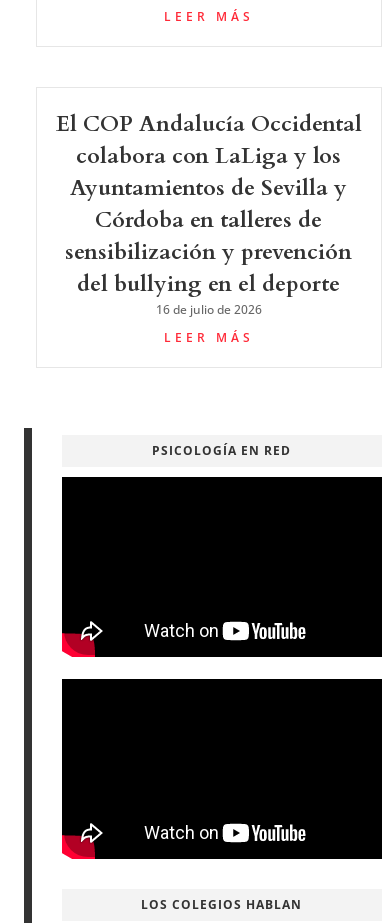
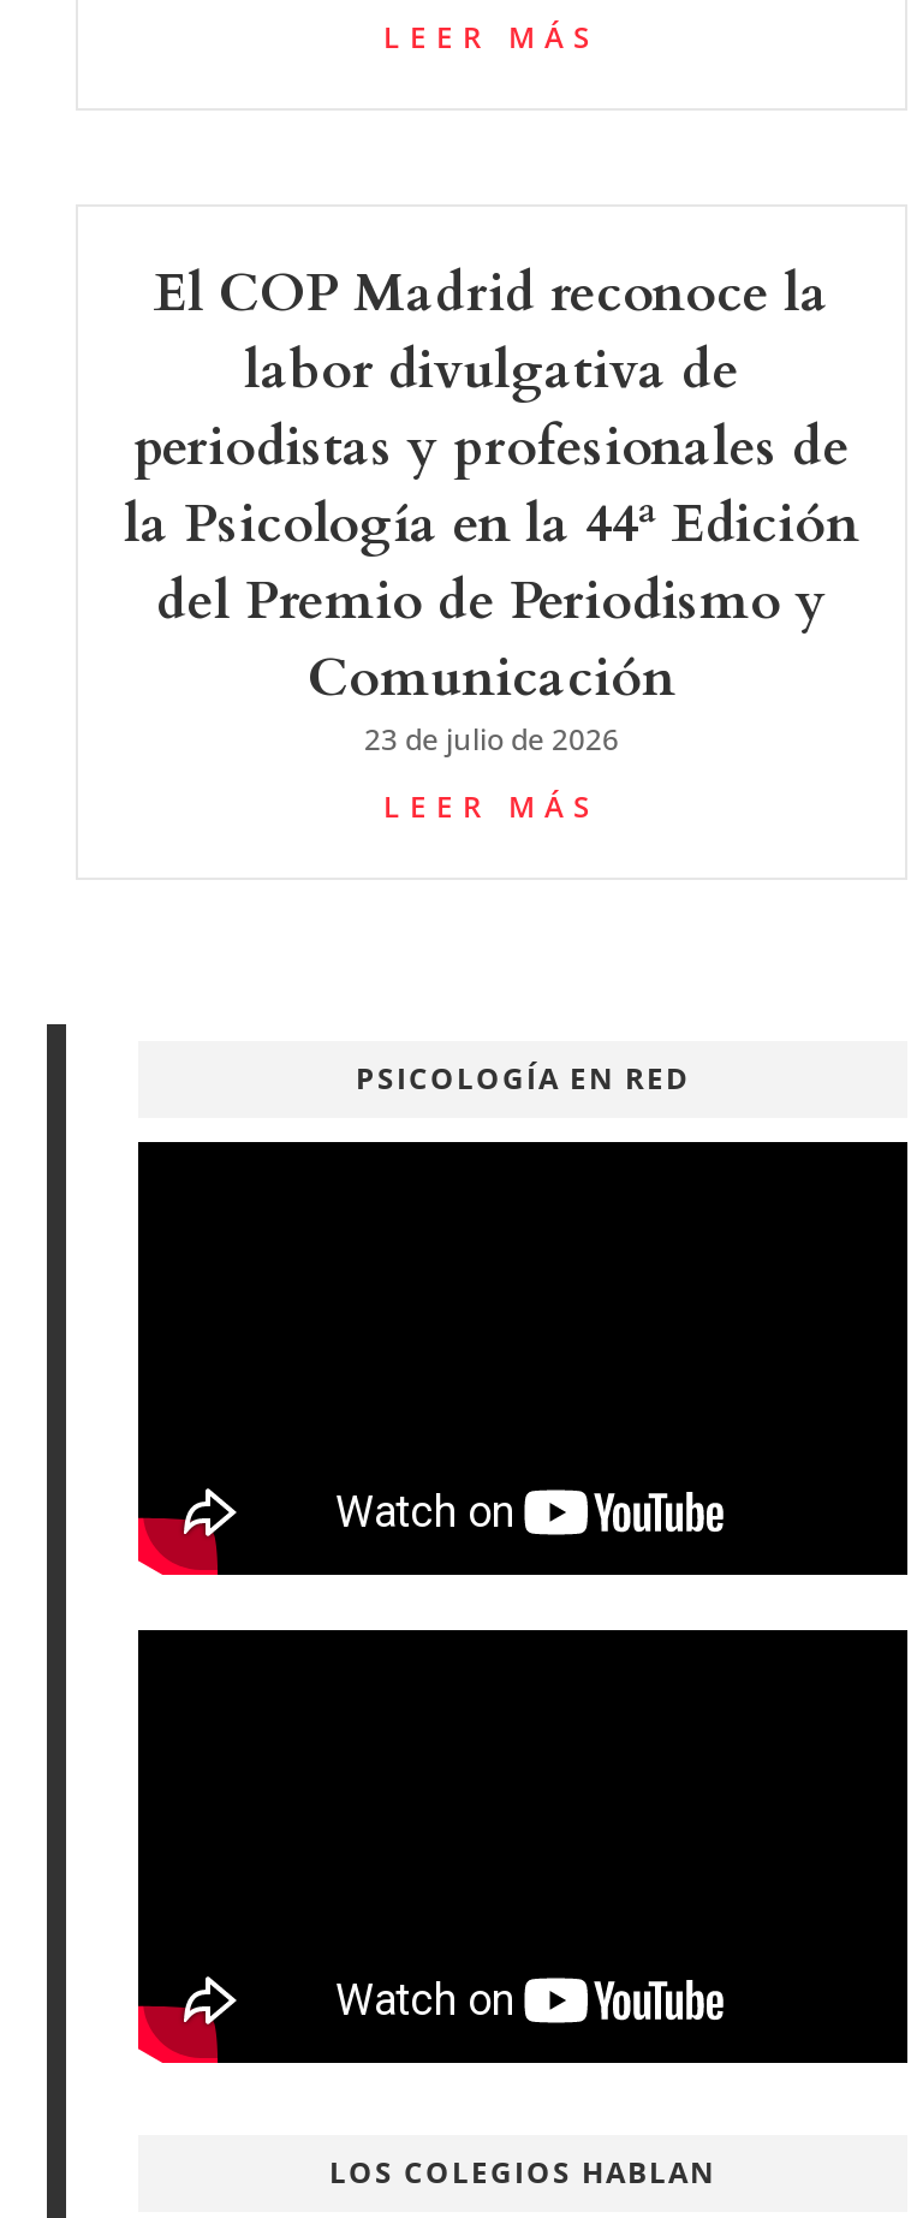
- El COP Andalucía Occidental
- colabora con LaLiga y los
- Ayuntamientos de Sevilla y
- Córdoba en talleres de
- sensibilización y prevención
- del bullying en el deporte
- 16 de julio de 2026
+ El COP Madrid reconoce la
+ labor divulgativa de
+ periodistas y profesionales de
+ la Psicología en la 44ª Edición
+ del Premio de Periodismo y
+ Comunicación
+ 23 de julio de 2026
